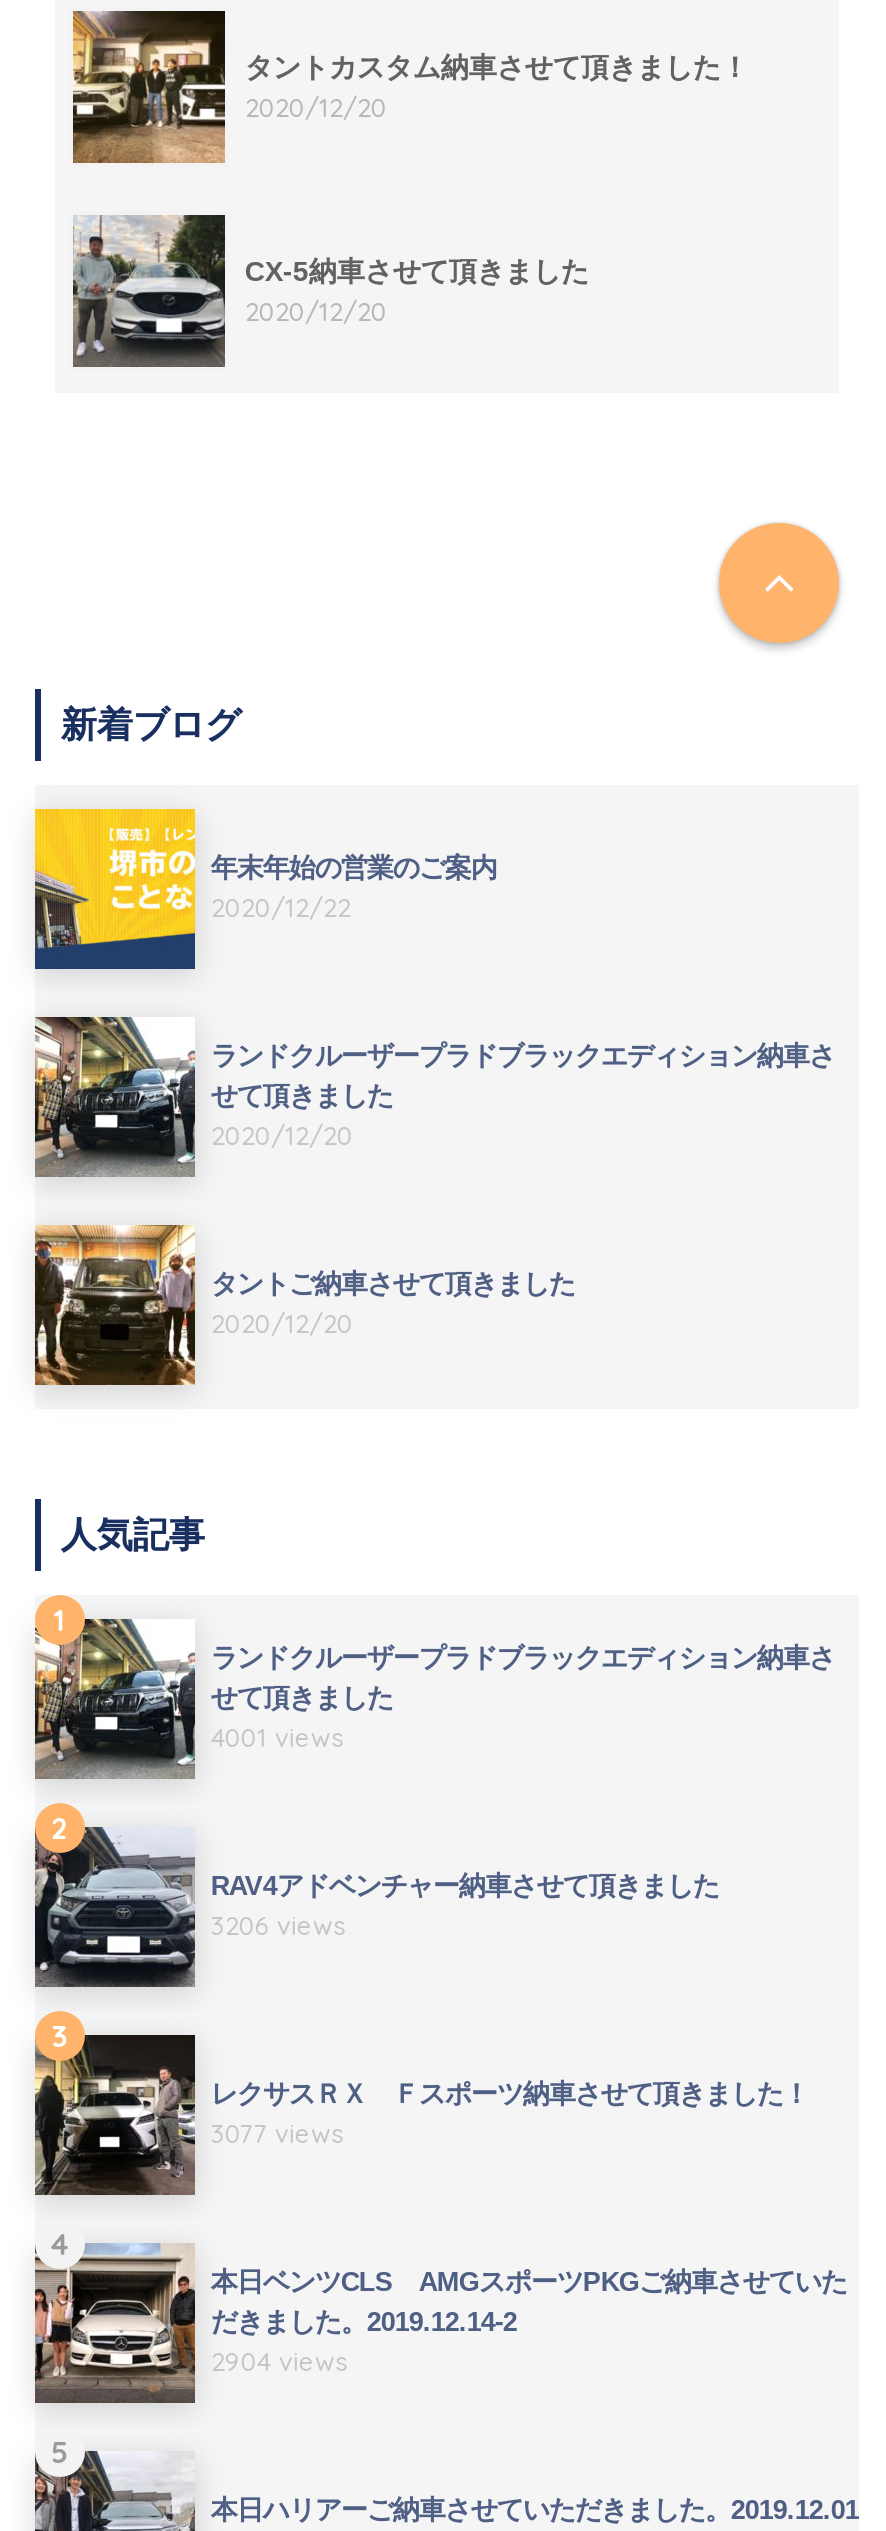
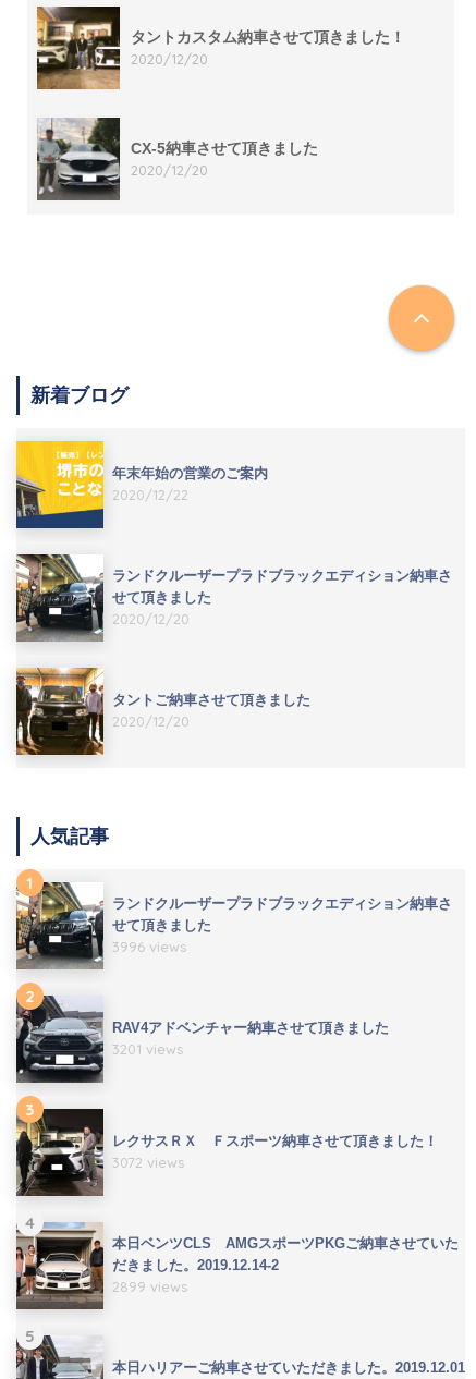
- 4001 views
+ 3996 views

- 3206 views
+ 3201 views

- 3077 views
+ 3072 views

- 2904 views
+ 2899 views
